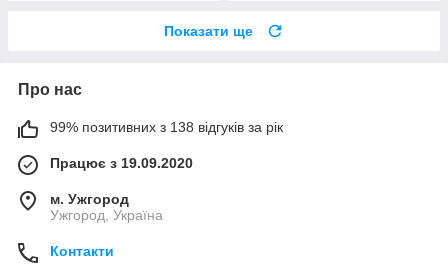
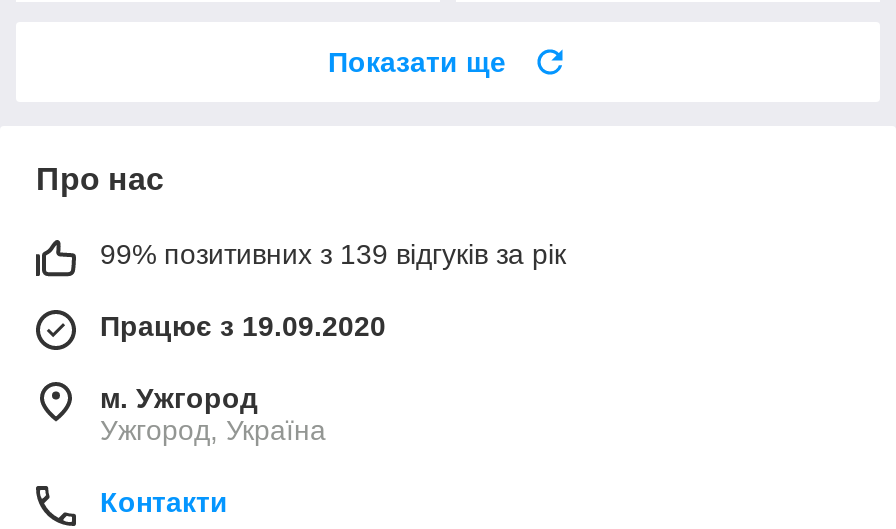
- 99% позитивних з 138 відгуків за рік
+ 99% позитивних з 139 відгуків за рік
